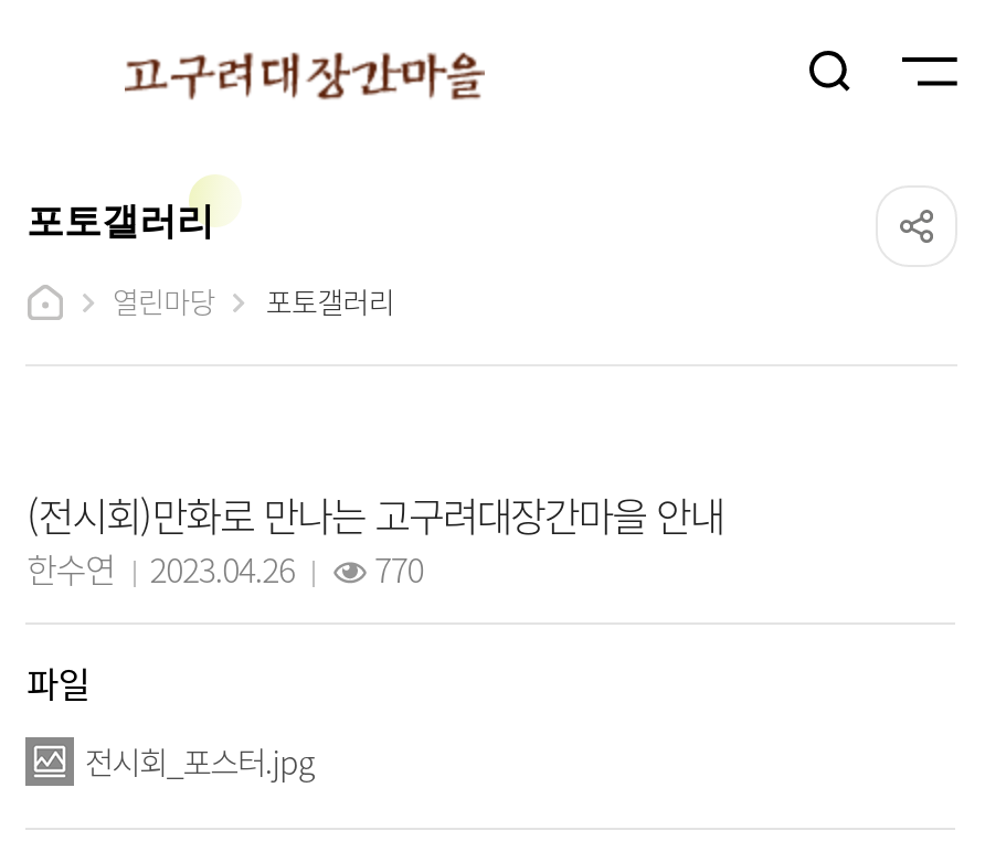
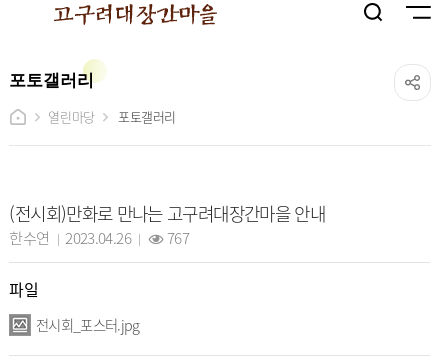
- 한수연 2023.04.26 770
+ 한수연 2023.04.26 767
